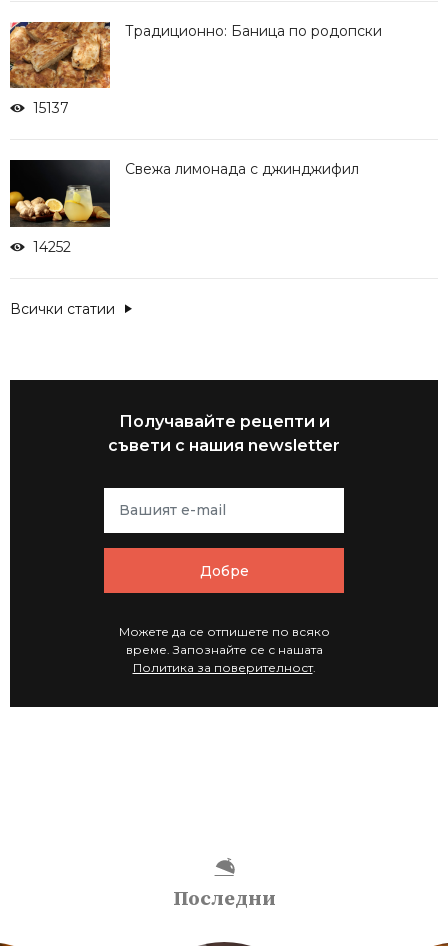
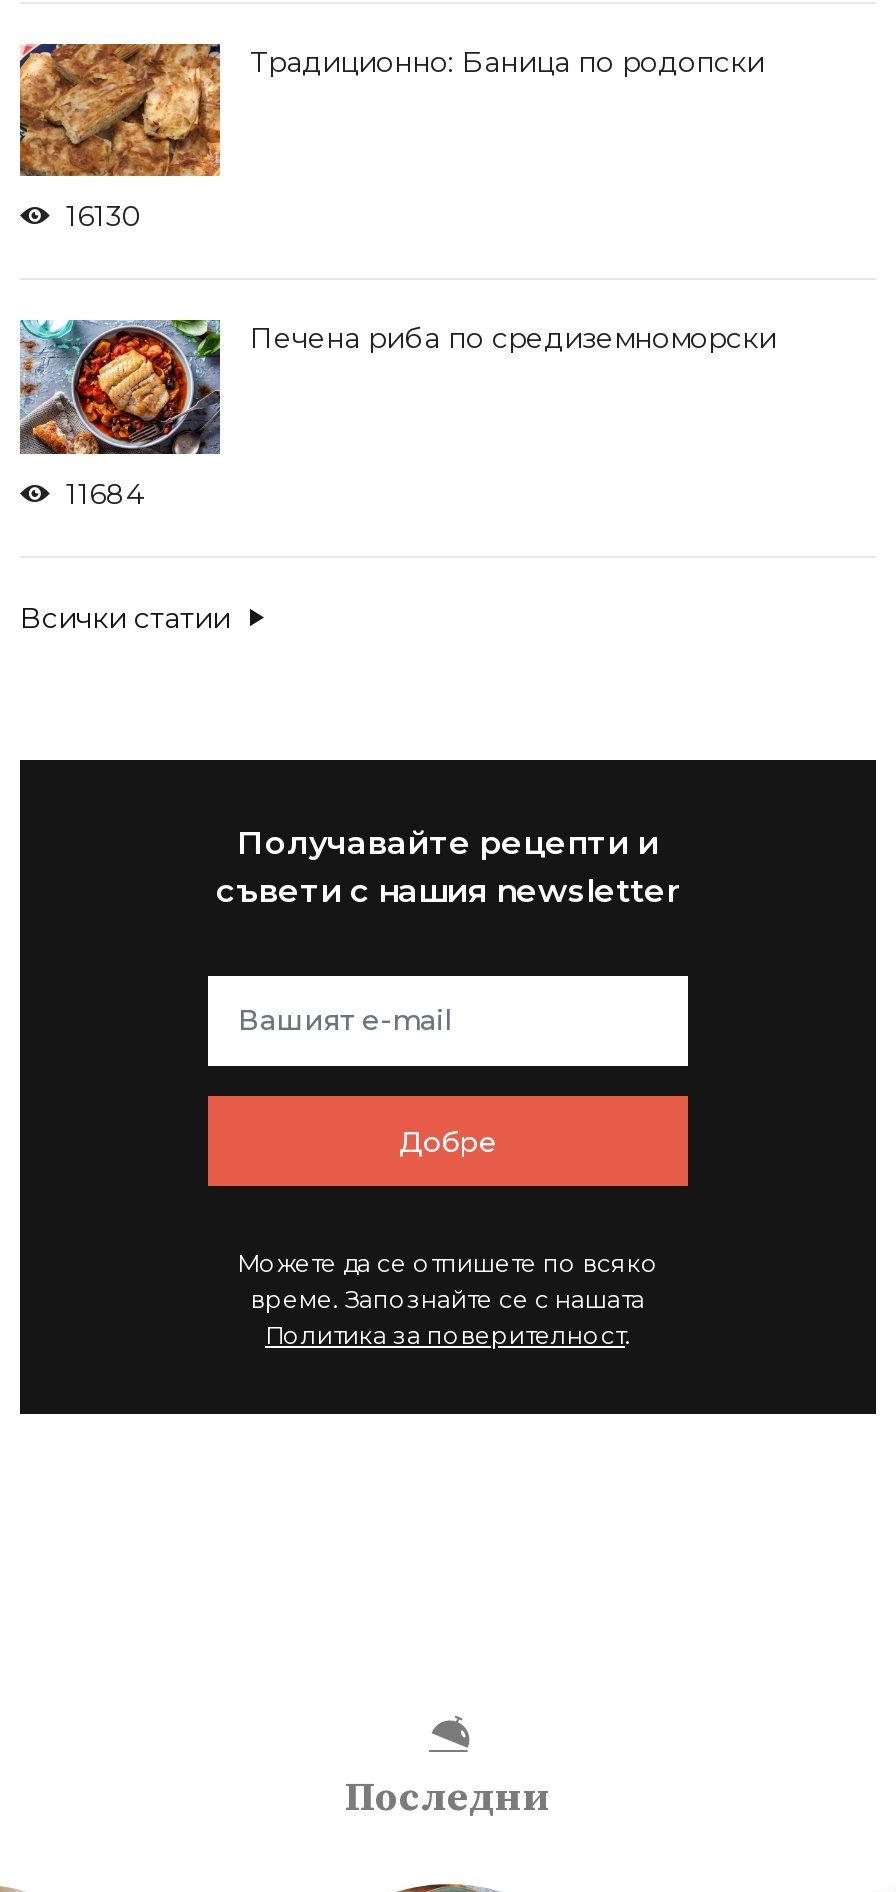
- 15137
+ 16130

- [image]
- 14252
+ [image]
+ 11684

- Свежа лимонада с джинджифил
+ Печена риба по средиземноморски
